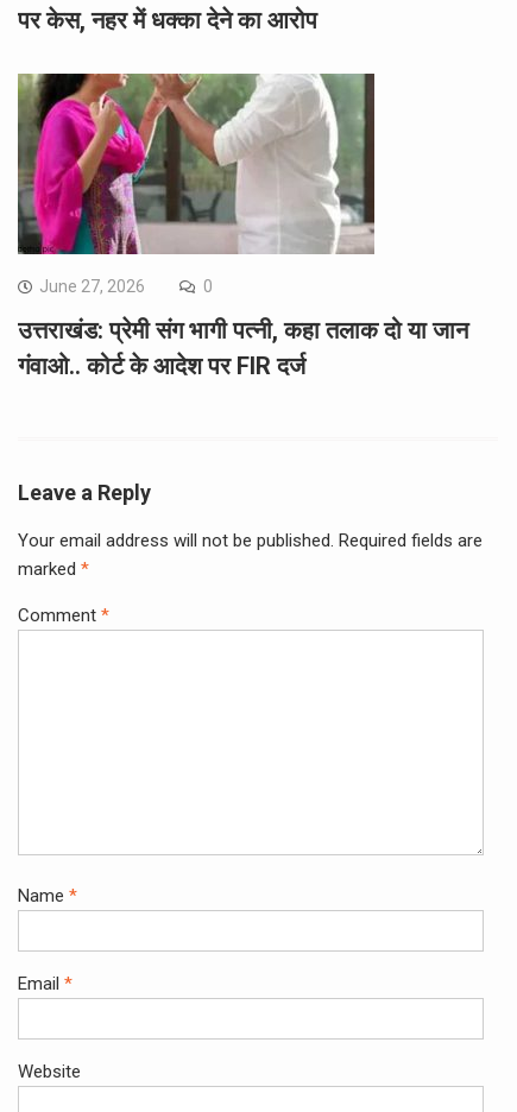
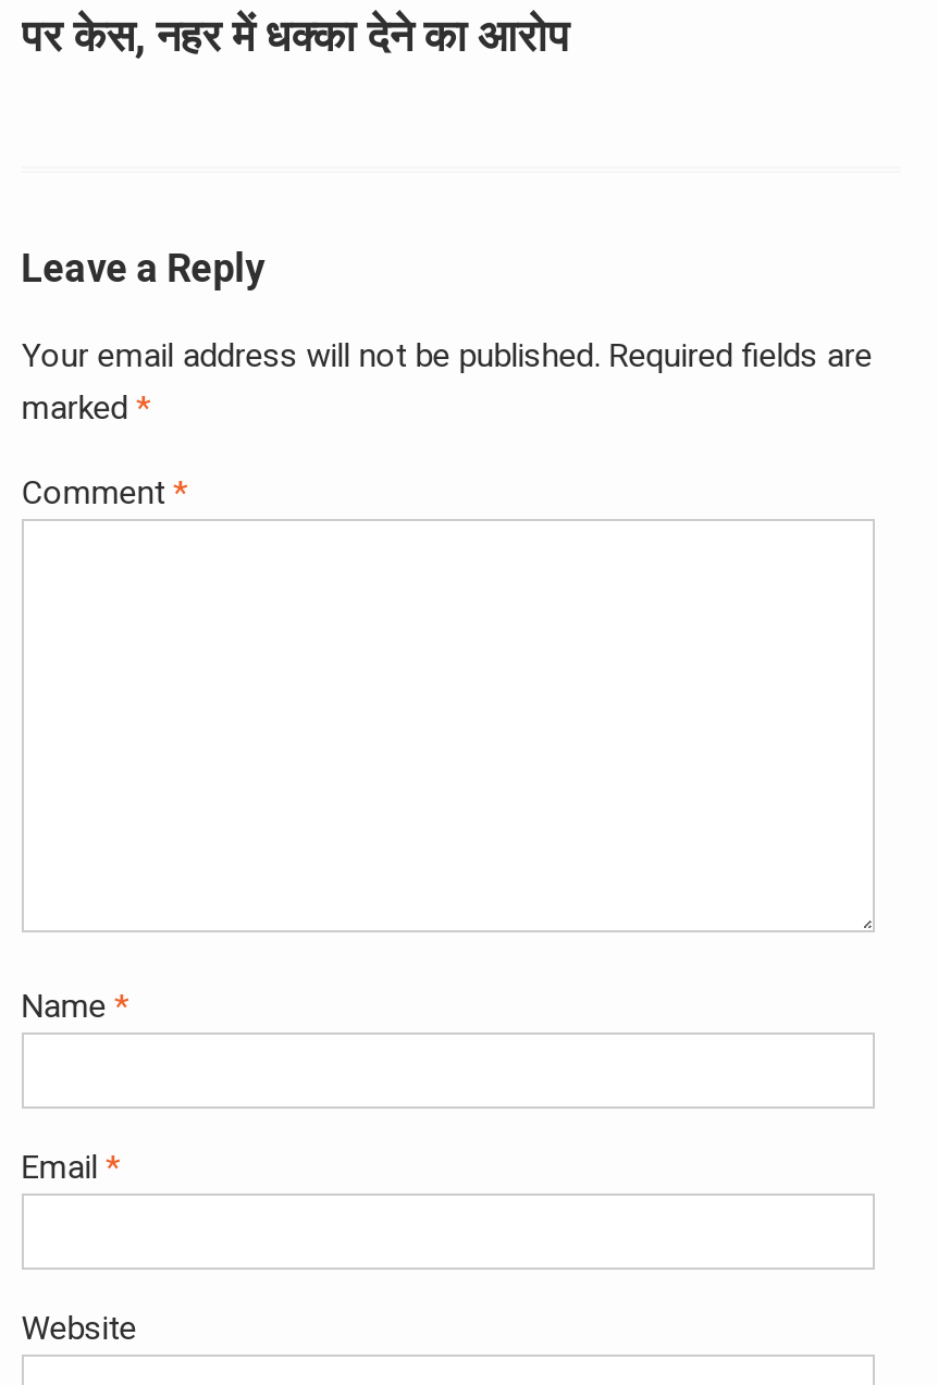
- [image]
- June 27, 2026
- 0
- उत्तराखंड: प्रेमी संग भागी पत्नी, कहा तलाक दो या जान
- गंवाओ.. कोर्ट के आदेश पर FIR दर्ज
